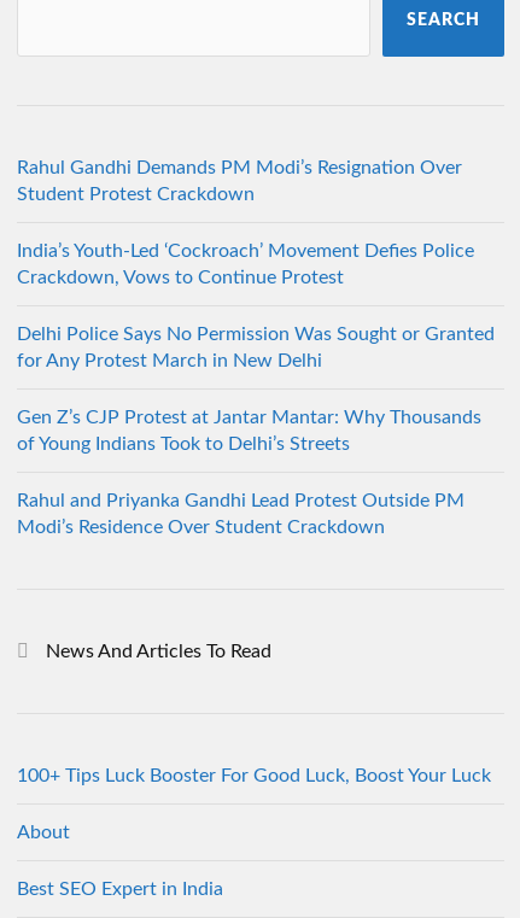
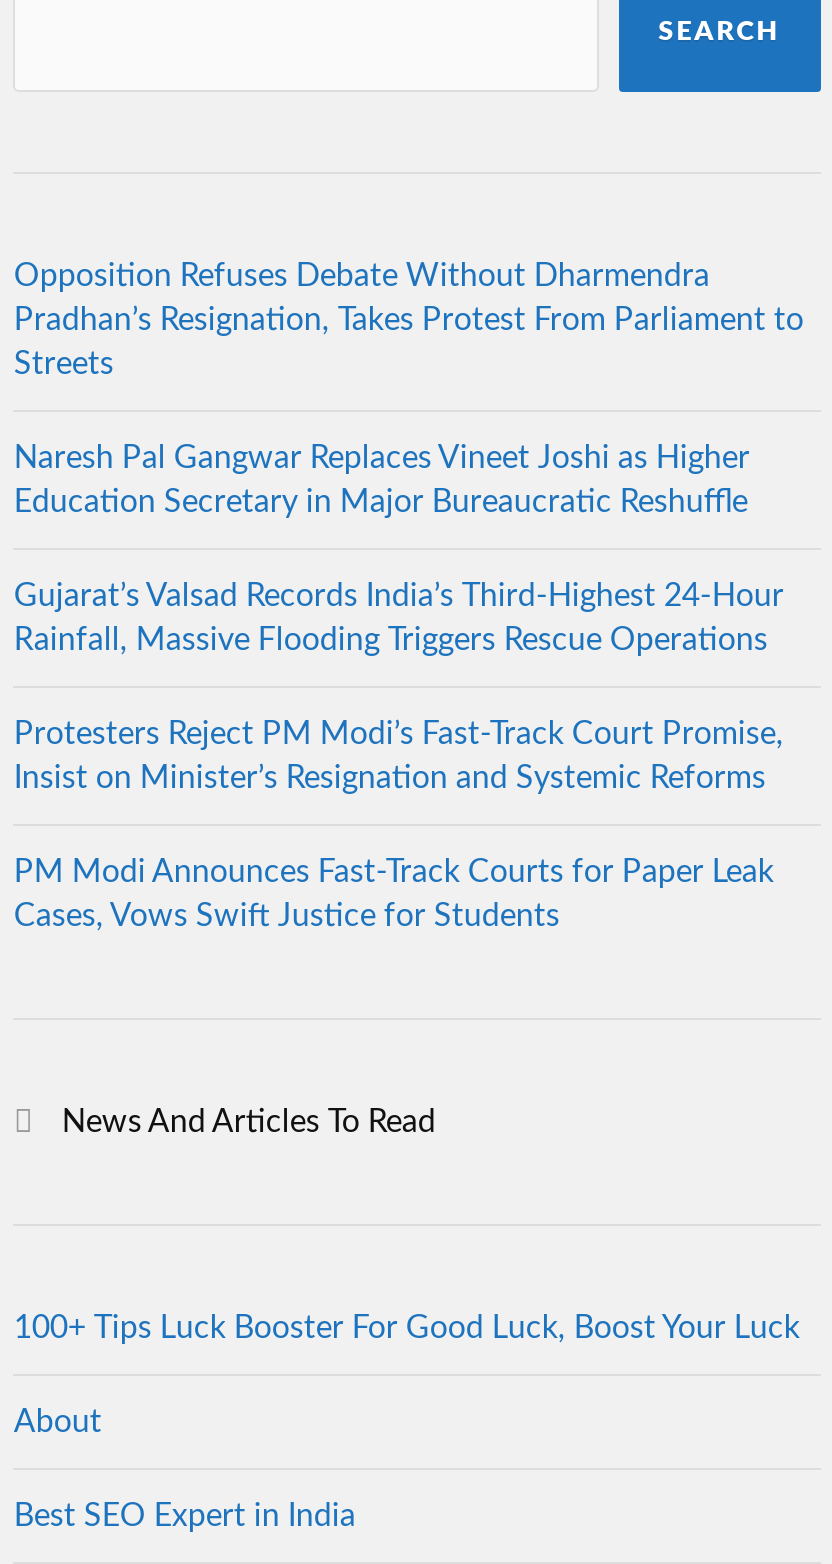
- Rahul Gandhi Demands PM Modi’s Resignation Over
- Student Protest Crackdown
+ Opposition Refuses Debate Without Dharmendra
+ Pradhan’s Resignation, Takes Protest From Parliament to
+ Streets

- India’s Youth-Led ‘Cockroach’ Movement Defies Police
- Crackdown, Vows to Continue Protest
+ Naresh Pal Gangwar Replaces Vineet Joshi as Higher
+ Education Secretary in Major Bureaucratic Reshuffle

- Delhi Police Says No Permission Was Sought or Granted
- for Any Protest March in New Delhi
+ Gujarat’s Valsad Records India’s Third-Highest 24-Hour
+ Rainfall, Massive Flooding Triggers Rescue Operations

- Gen Z’s CJP Protest at Jantar Mantar: Why Thousands
- of Young Indians Took to Delhi’s Streets
+ Protesters Reject PM Modi’s Fast-Track Court Promise,
+ Insist on Minister’s Resignation and Systemic Reforms

- Rahul and Priyanka Gandhi Lead Protest Outside PM
- Modi’s Residence Over Student Crackdown
+ PM Modi Announces Fast-Track Courts for Paper Leak
+ Cases, Vows Swift Justice for Students
